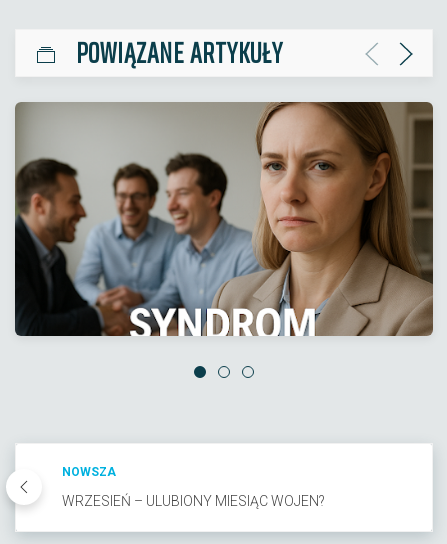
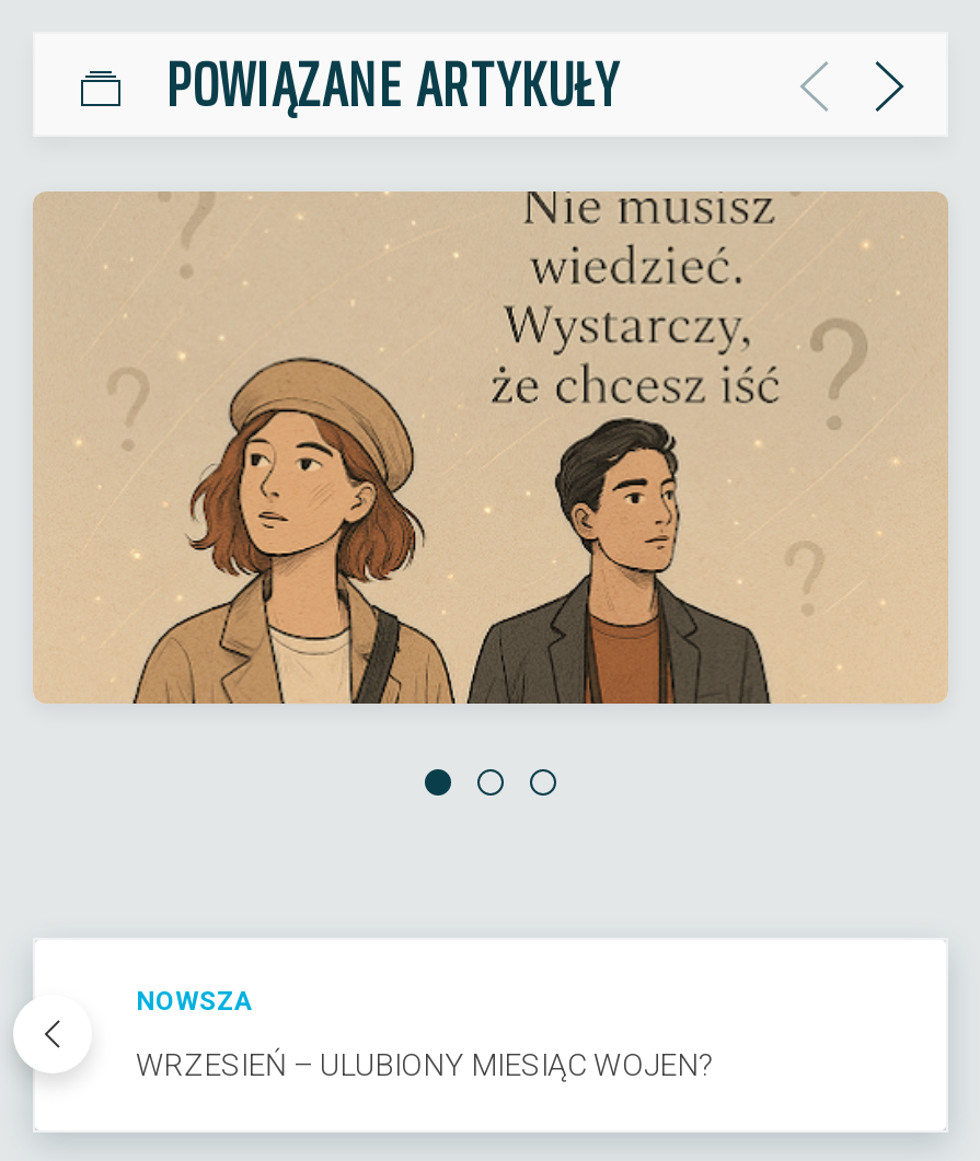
- [image]
+ [image]
